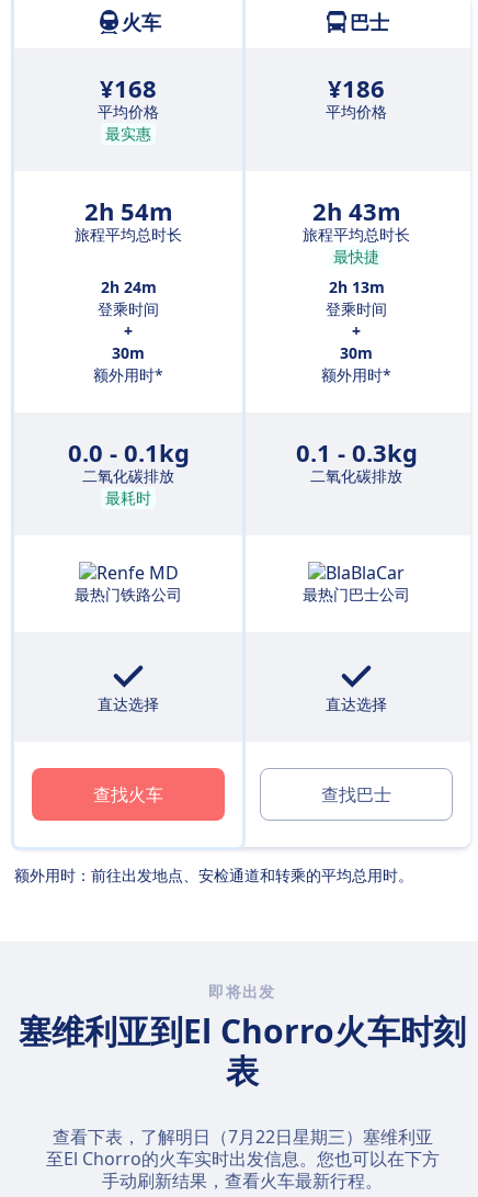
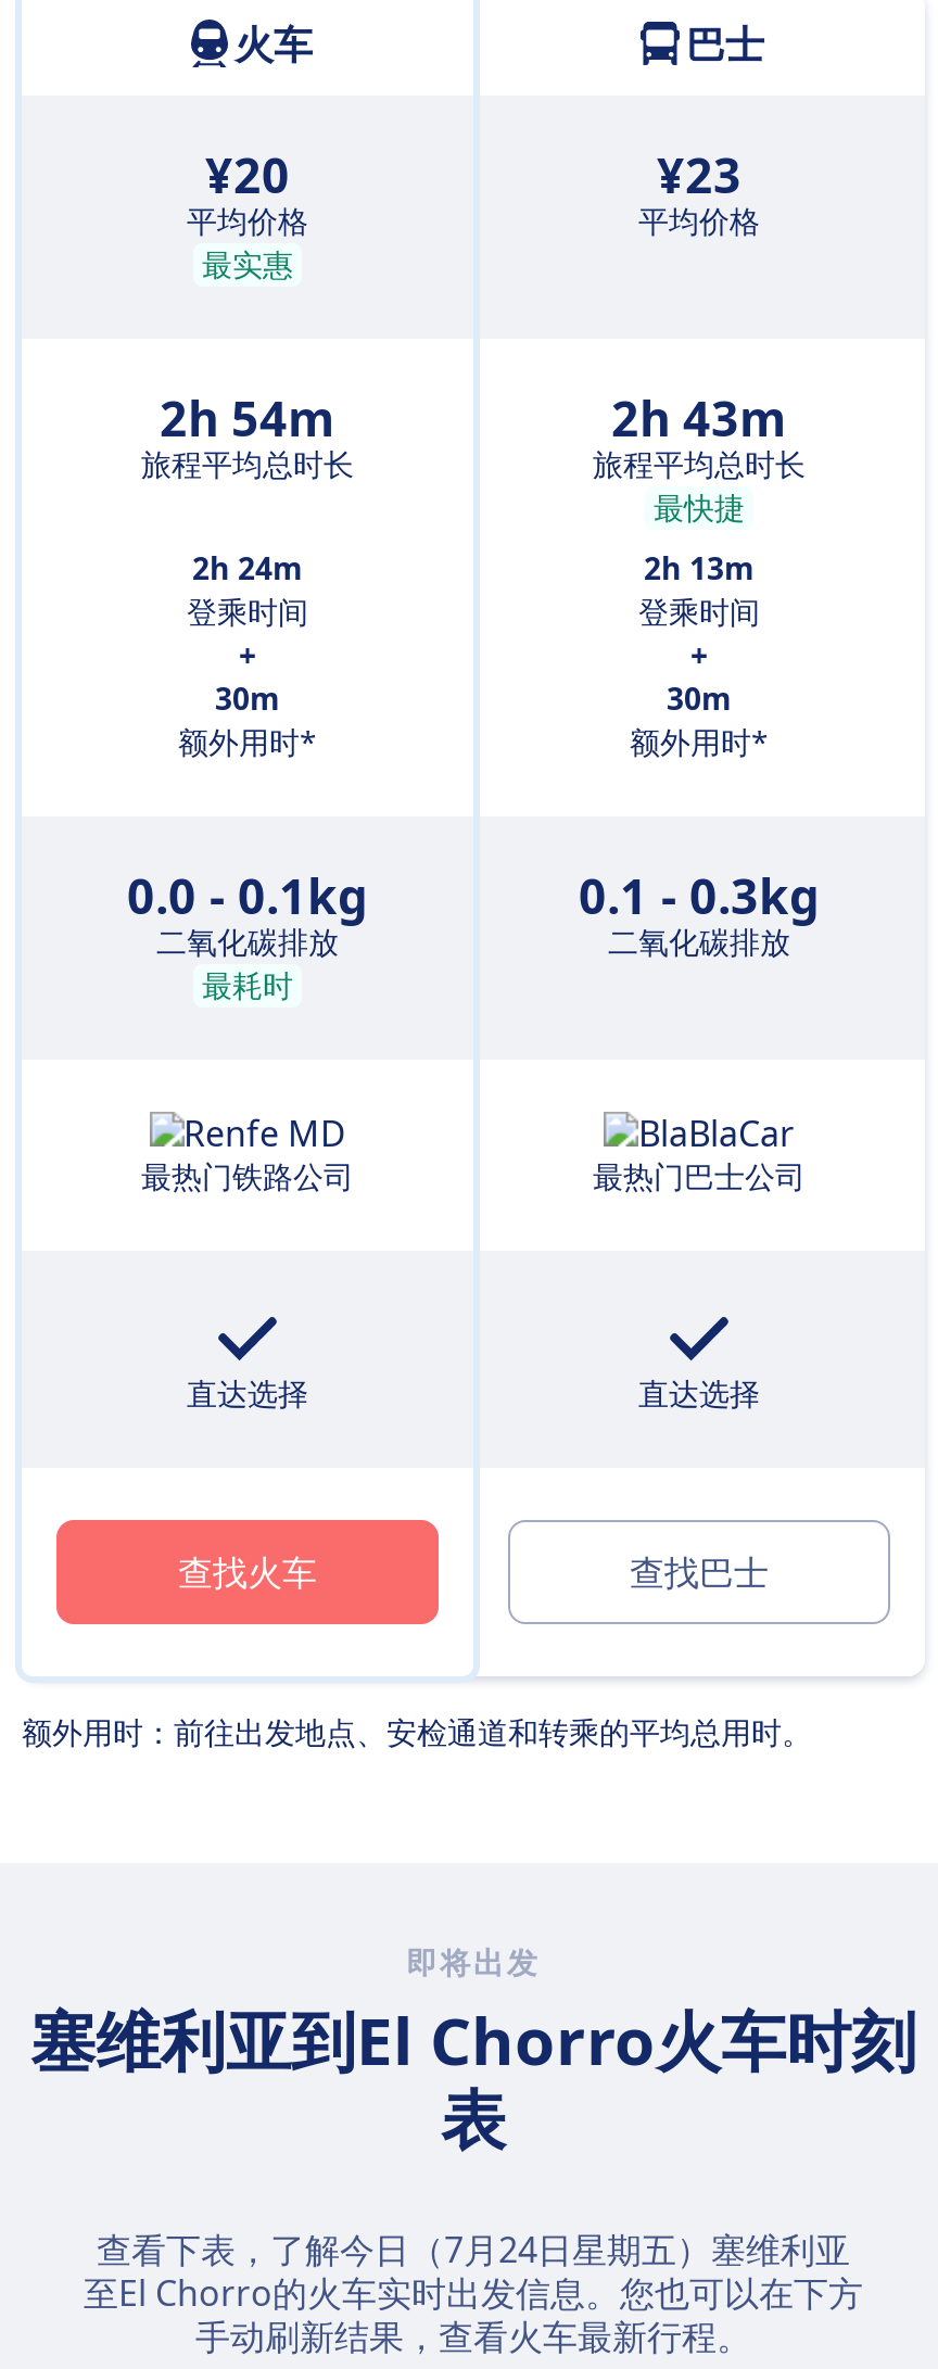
- ¥168
+ ¥20

- ¥186
+ ¥23

- 查看下表，了解明日（7月22日星期三）塞维利亚
+ 查看下表，了解今日（7月24日星期五）塞维利亚
